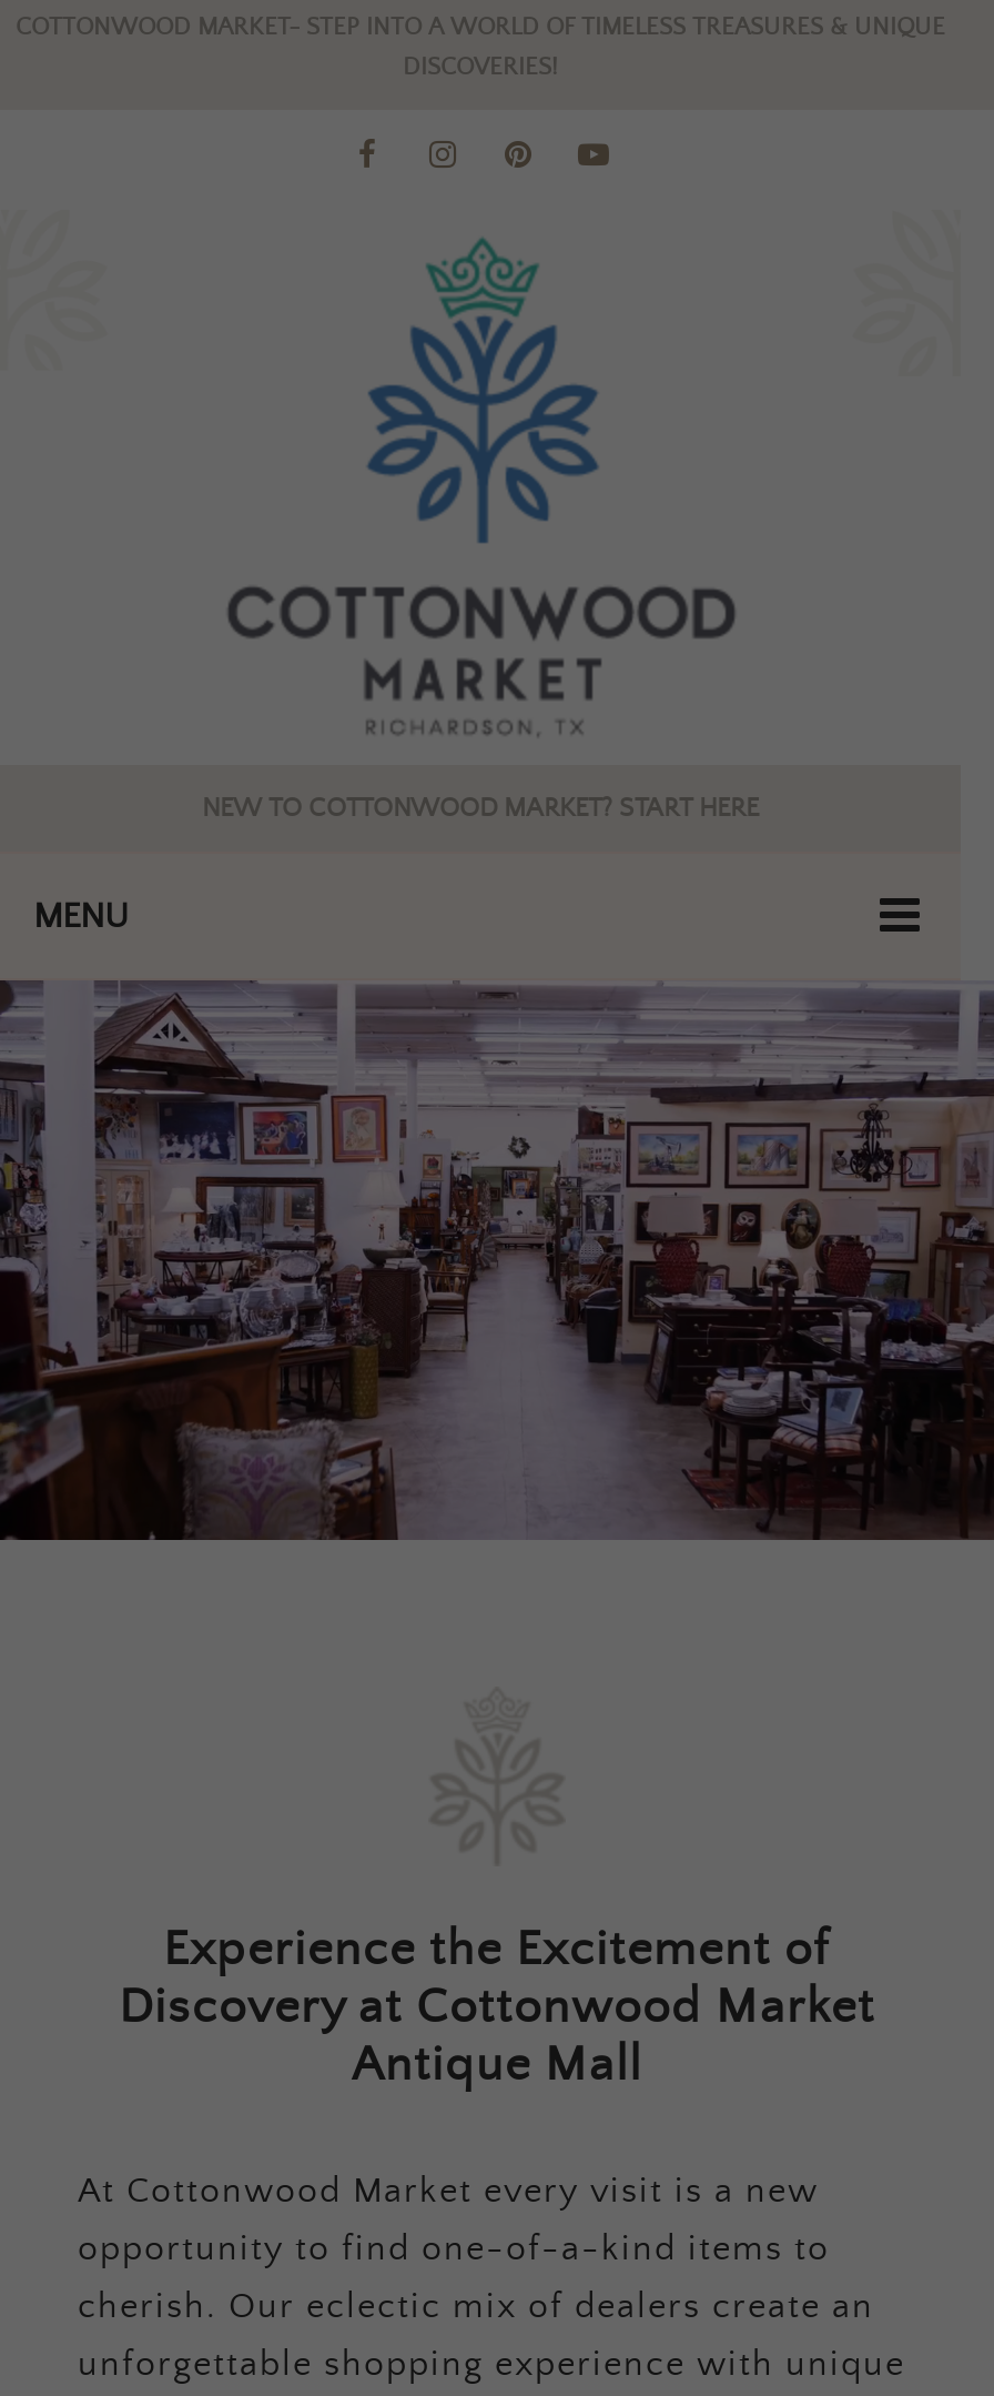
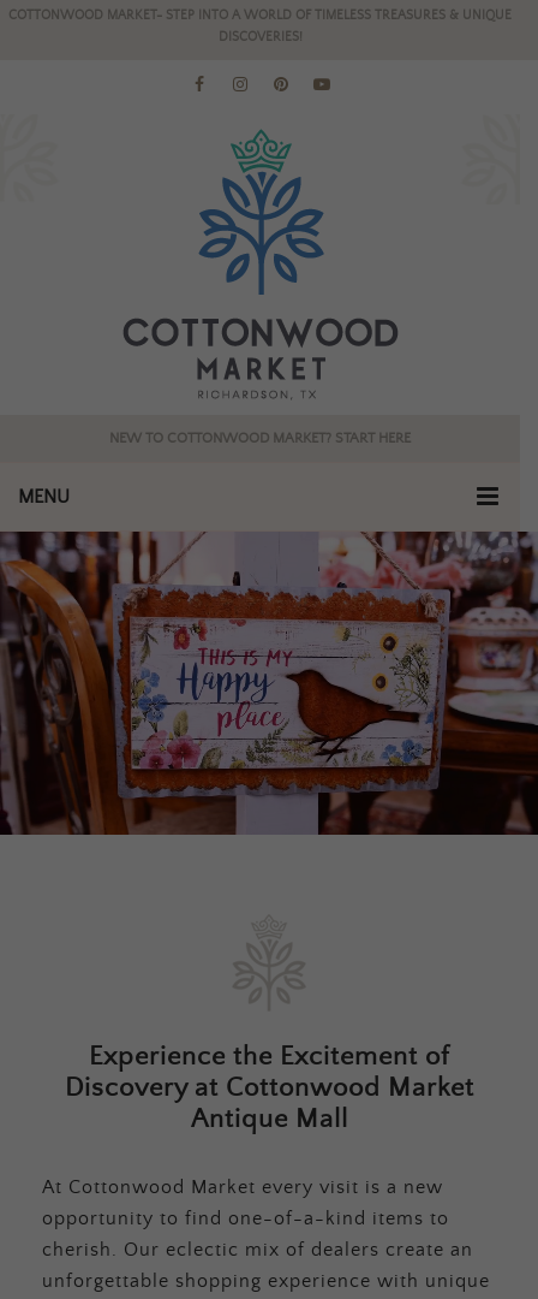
- [image]
+ [image]
